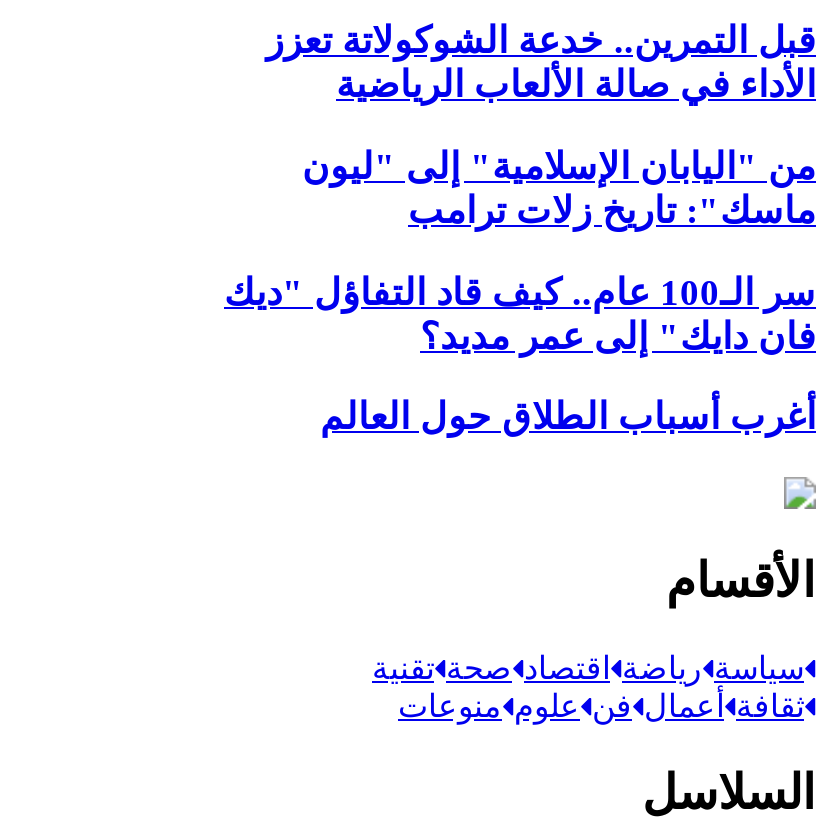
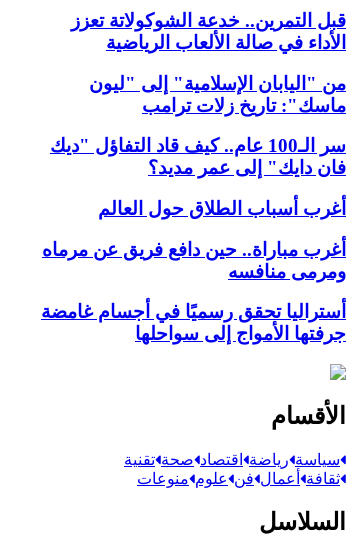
+ أغرب مباراة.. حين دافع فريق عن مرماه
+ ومرمى منافسه
+ أستراليا تحقق رسميًا في أجسام غامضة
+ جرفتها الأمواج إلى سواحلها
